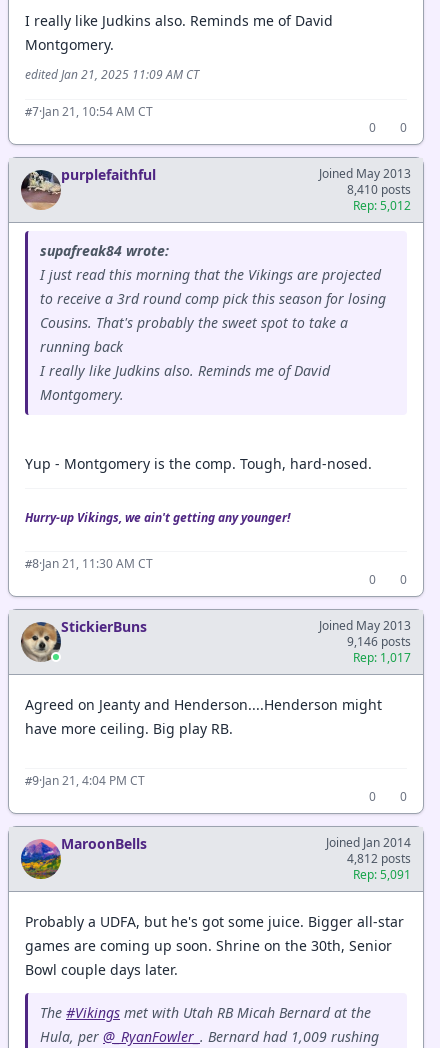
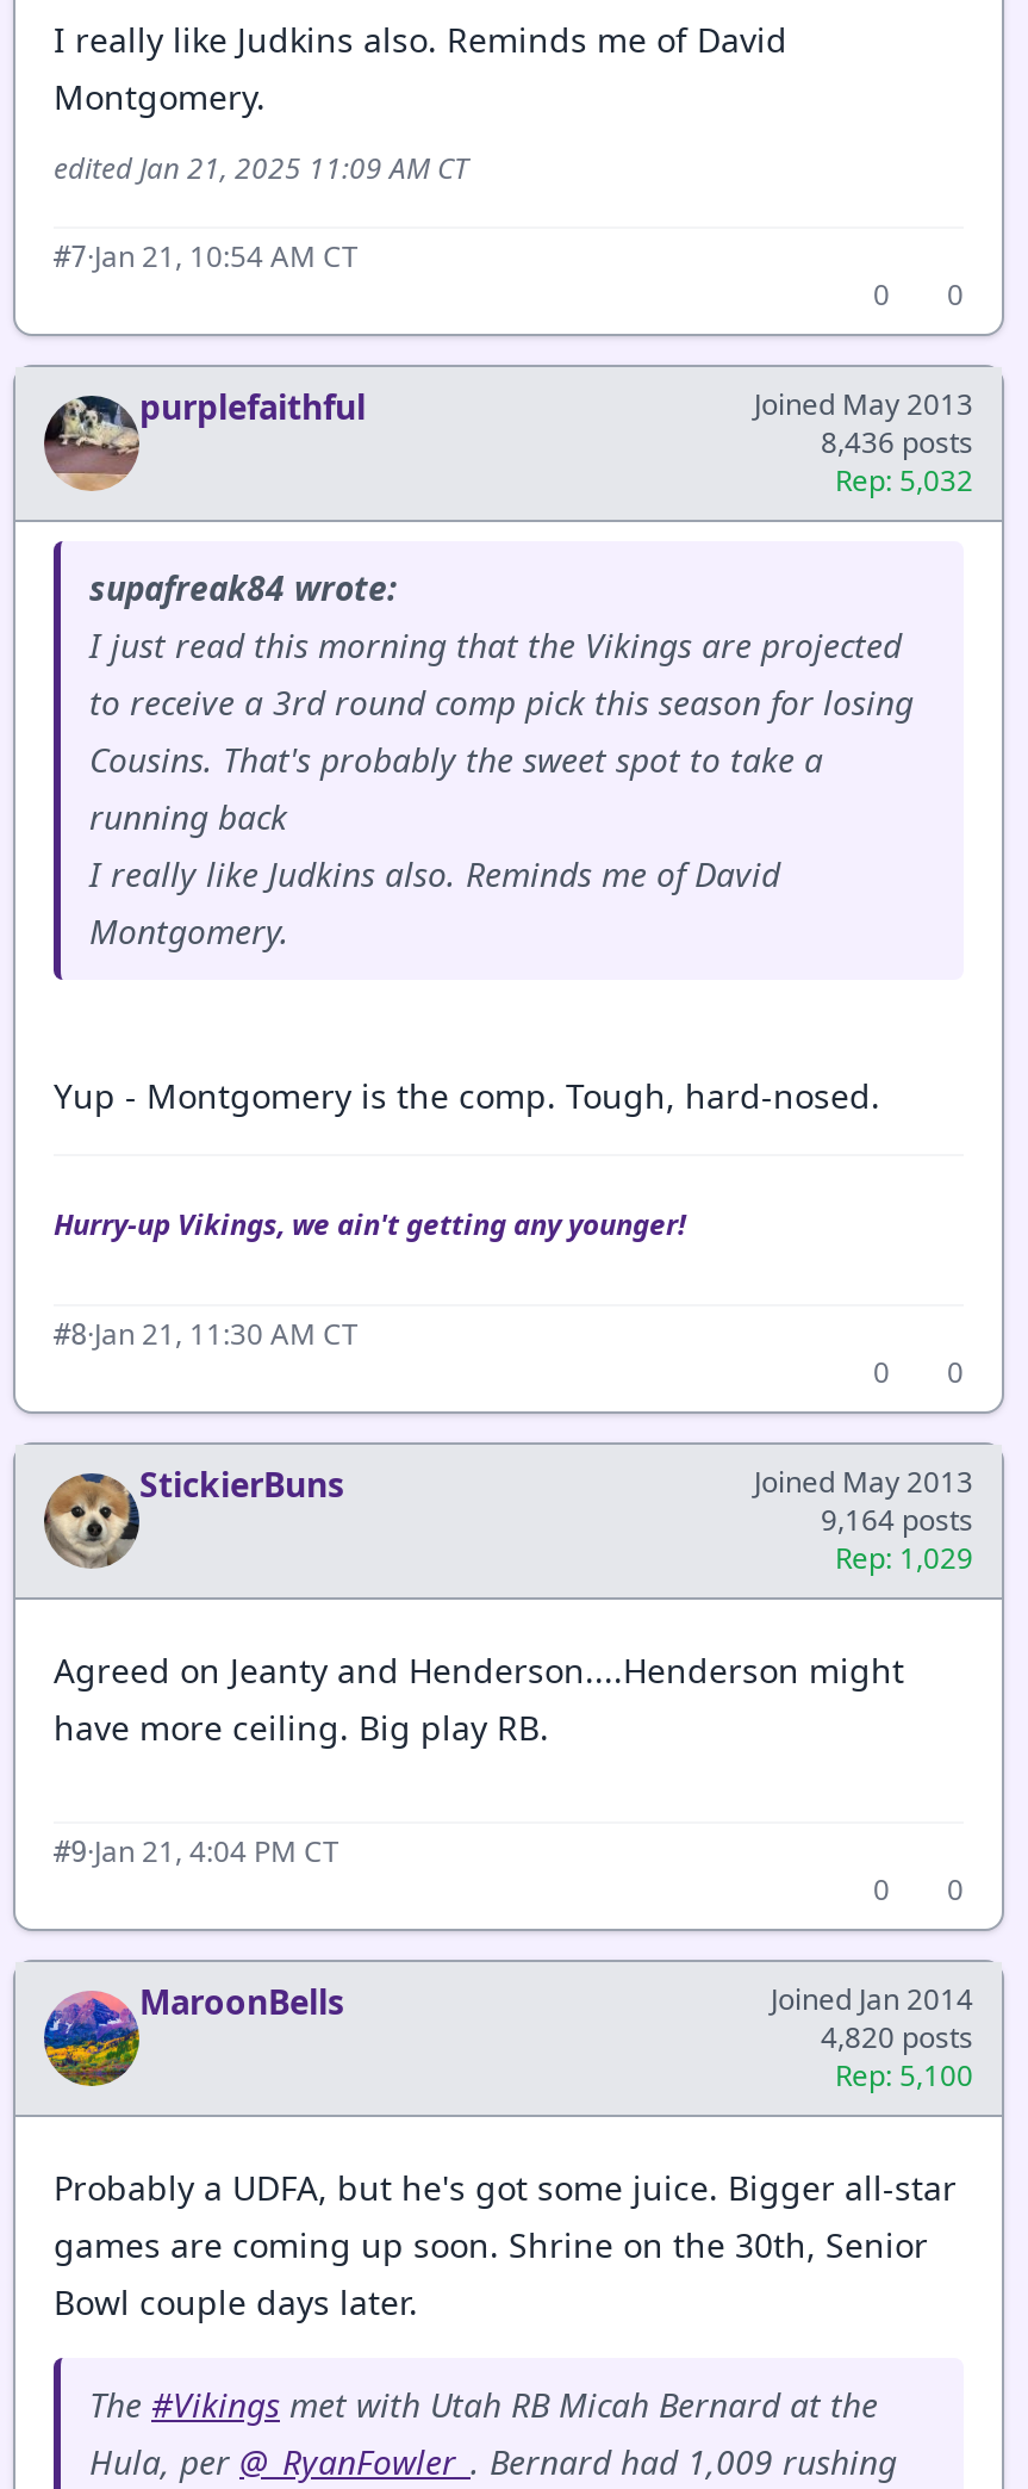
- 8,410 posts
+ 8,436 posts

- Rep: 5,012
+ Rep: 5,032

- 9,146 posts
+ 9,164 posts

- Rep: 1,017
+ Rep: 1,029

- 4,812 posts
+ 4,820 posts

- Rep: 5,091
+ Rep: 5,100
